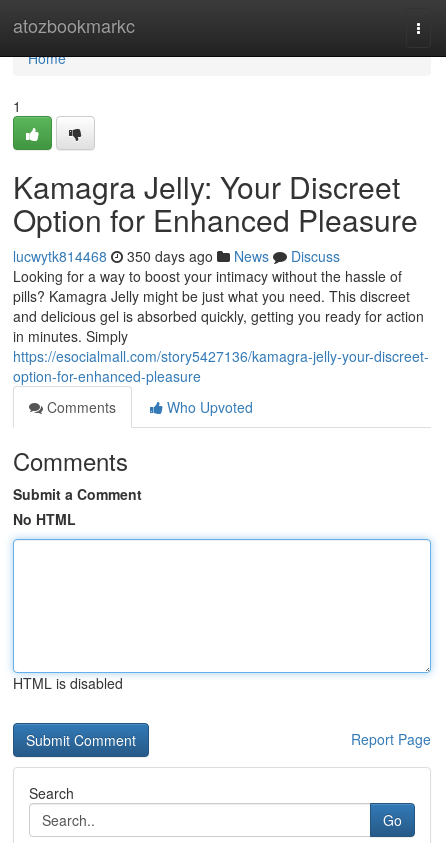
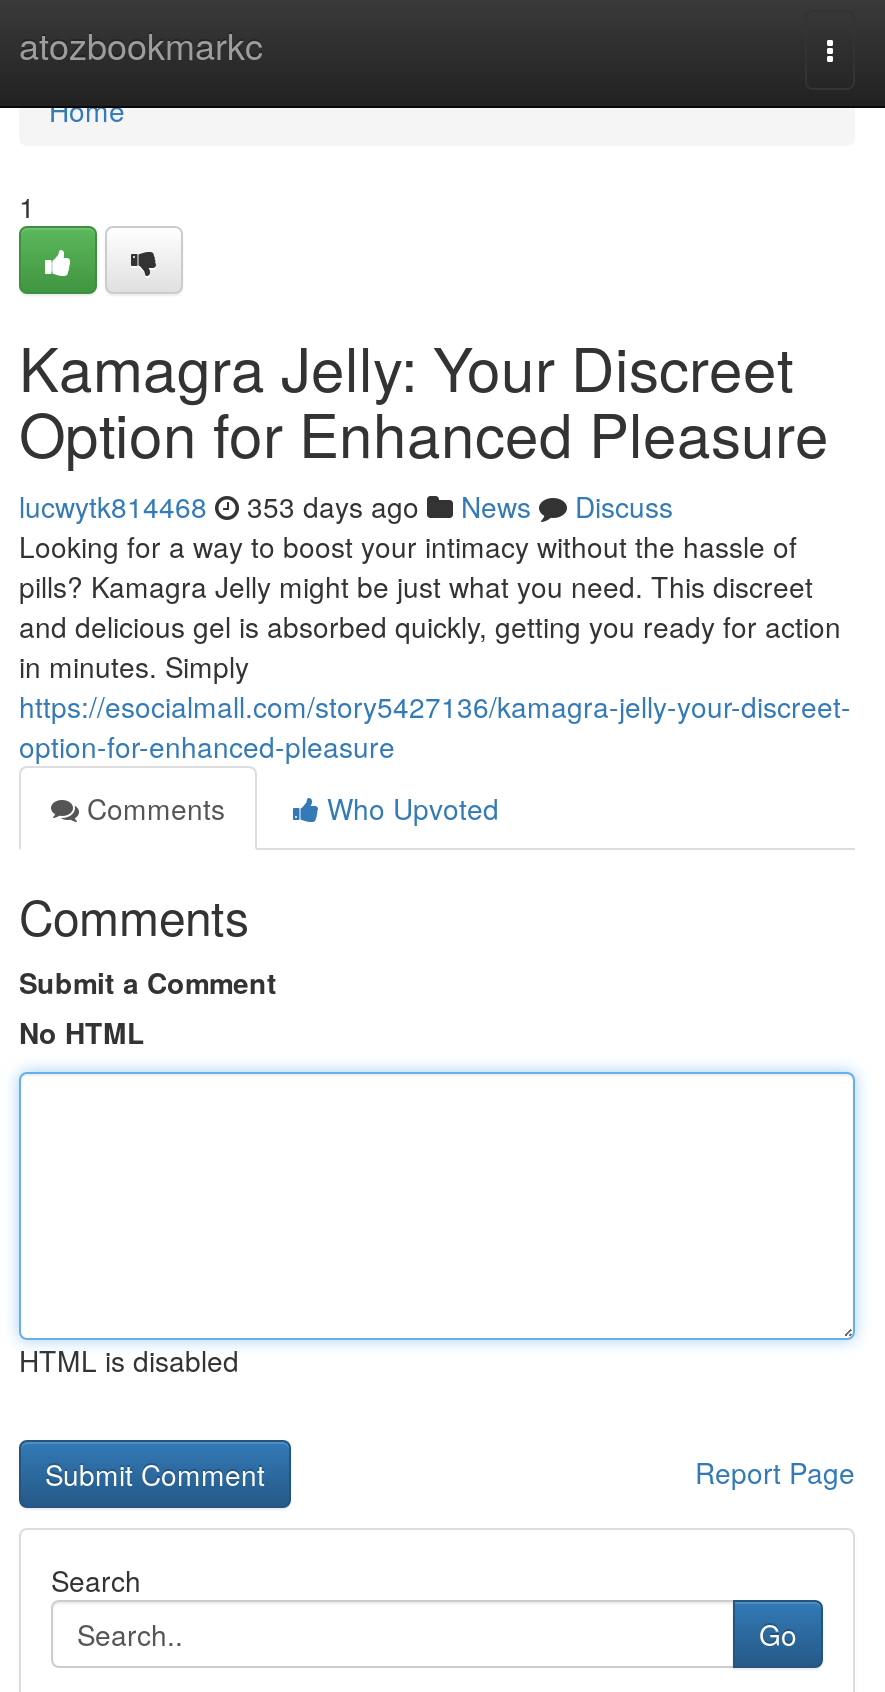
- lucwytk814468 350 days ago News Discuss
+ lucwytk814468 353 days ago News Discuss
